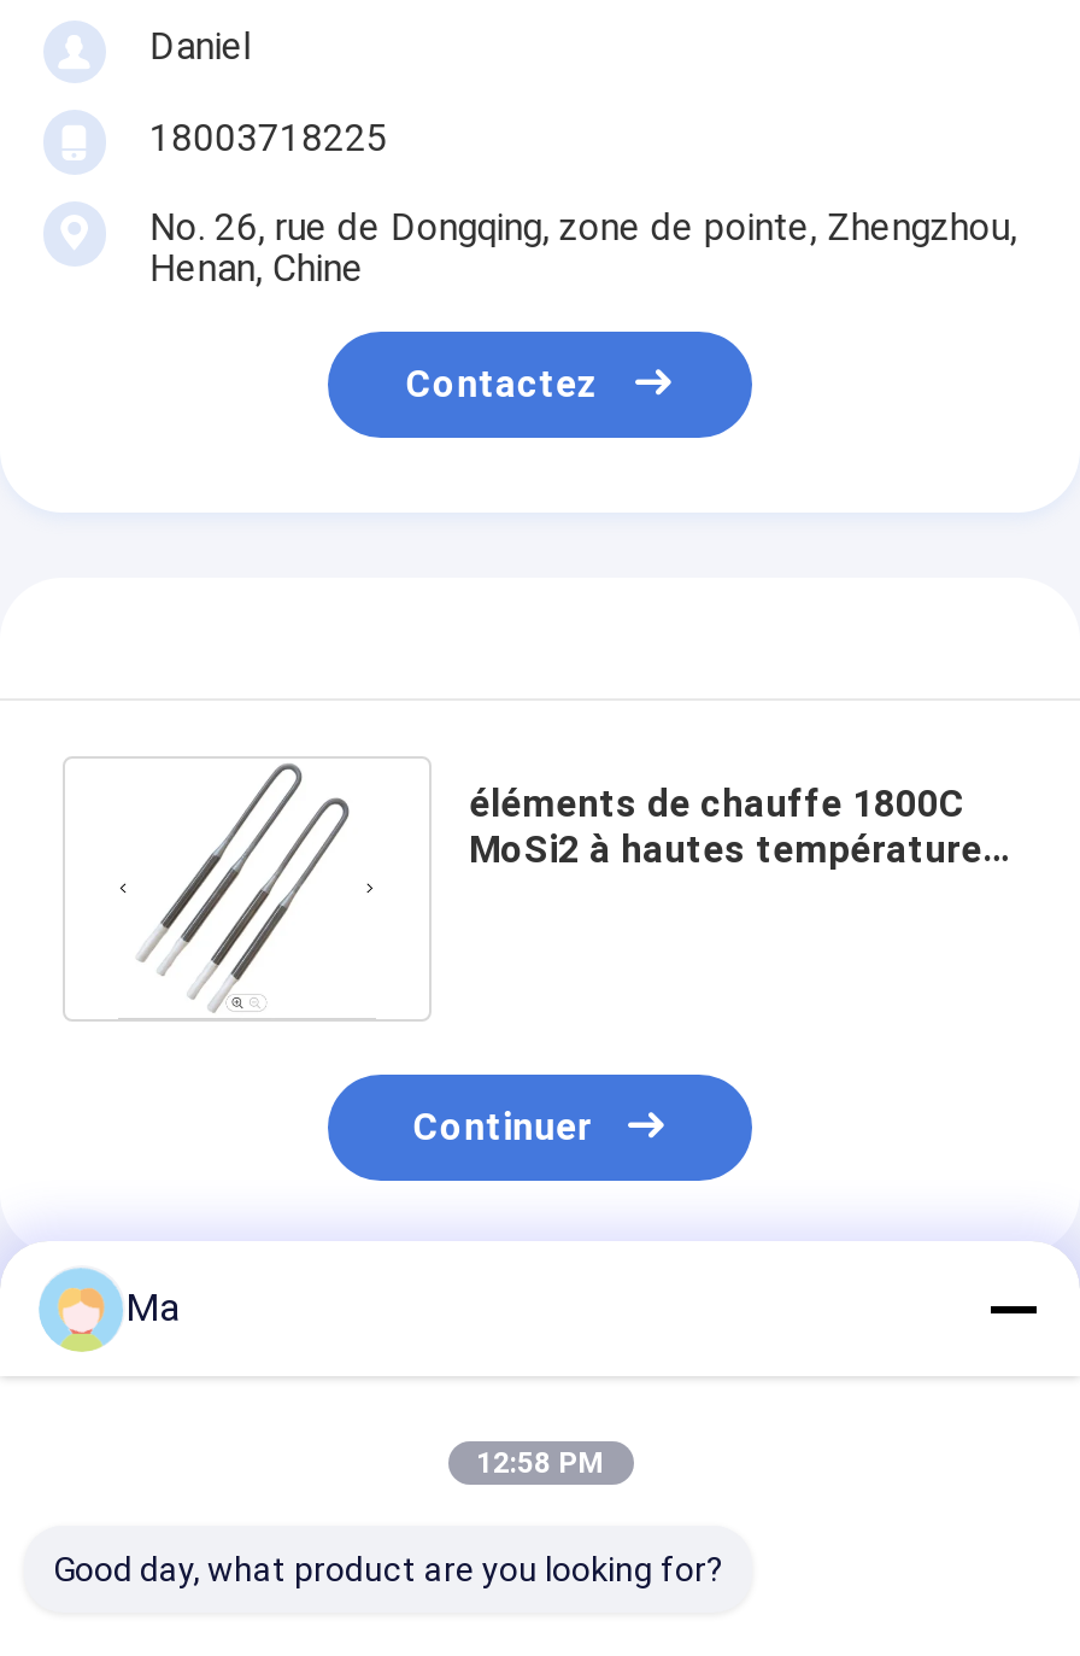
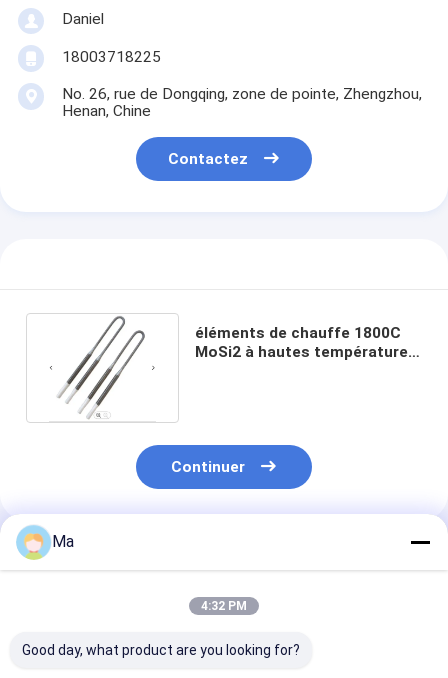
- 12:58 PM
+ 4:32 PM
